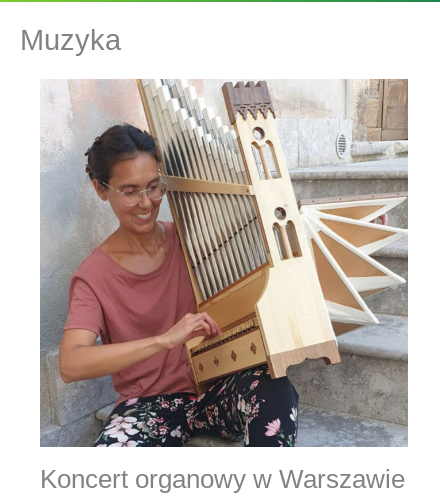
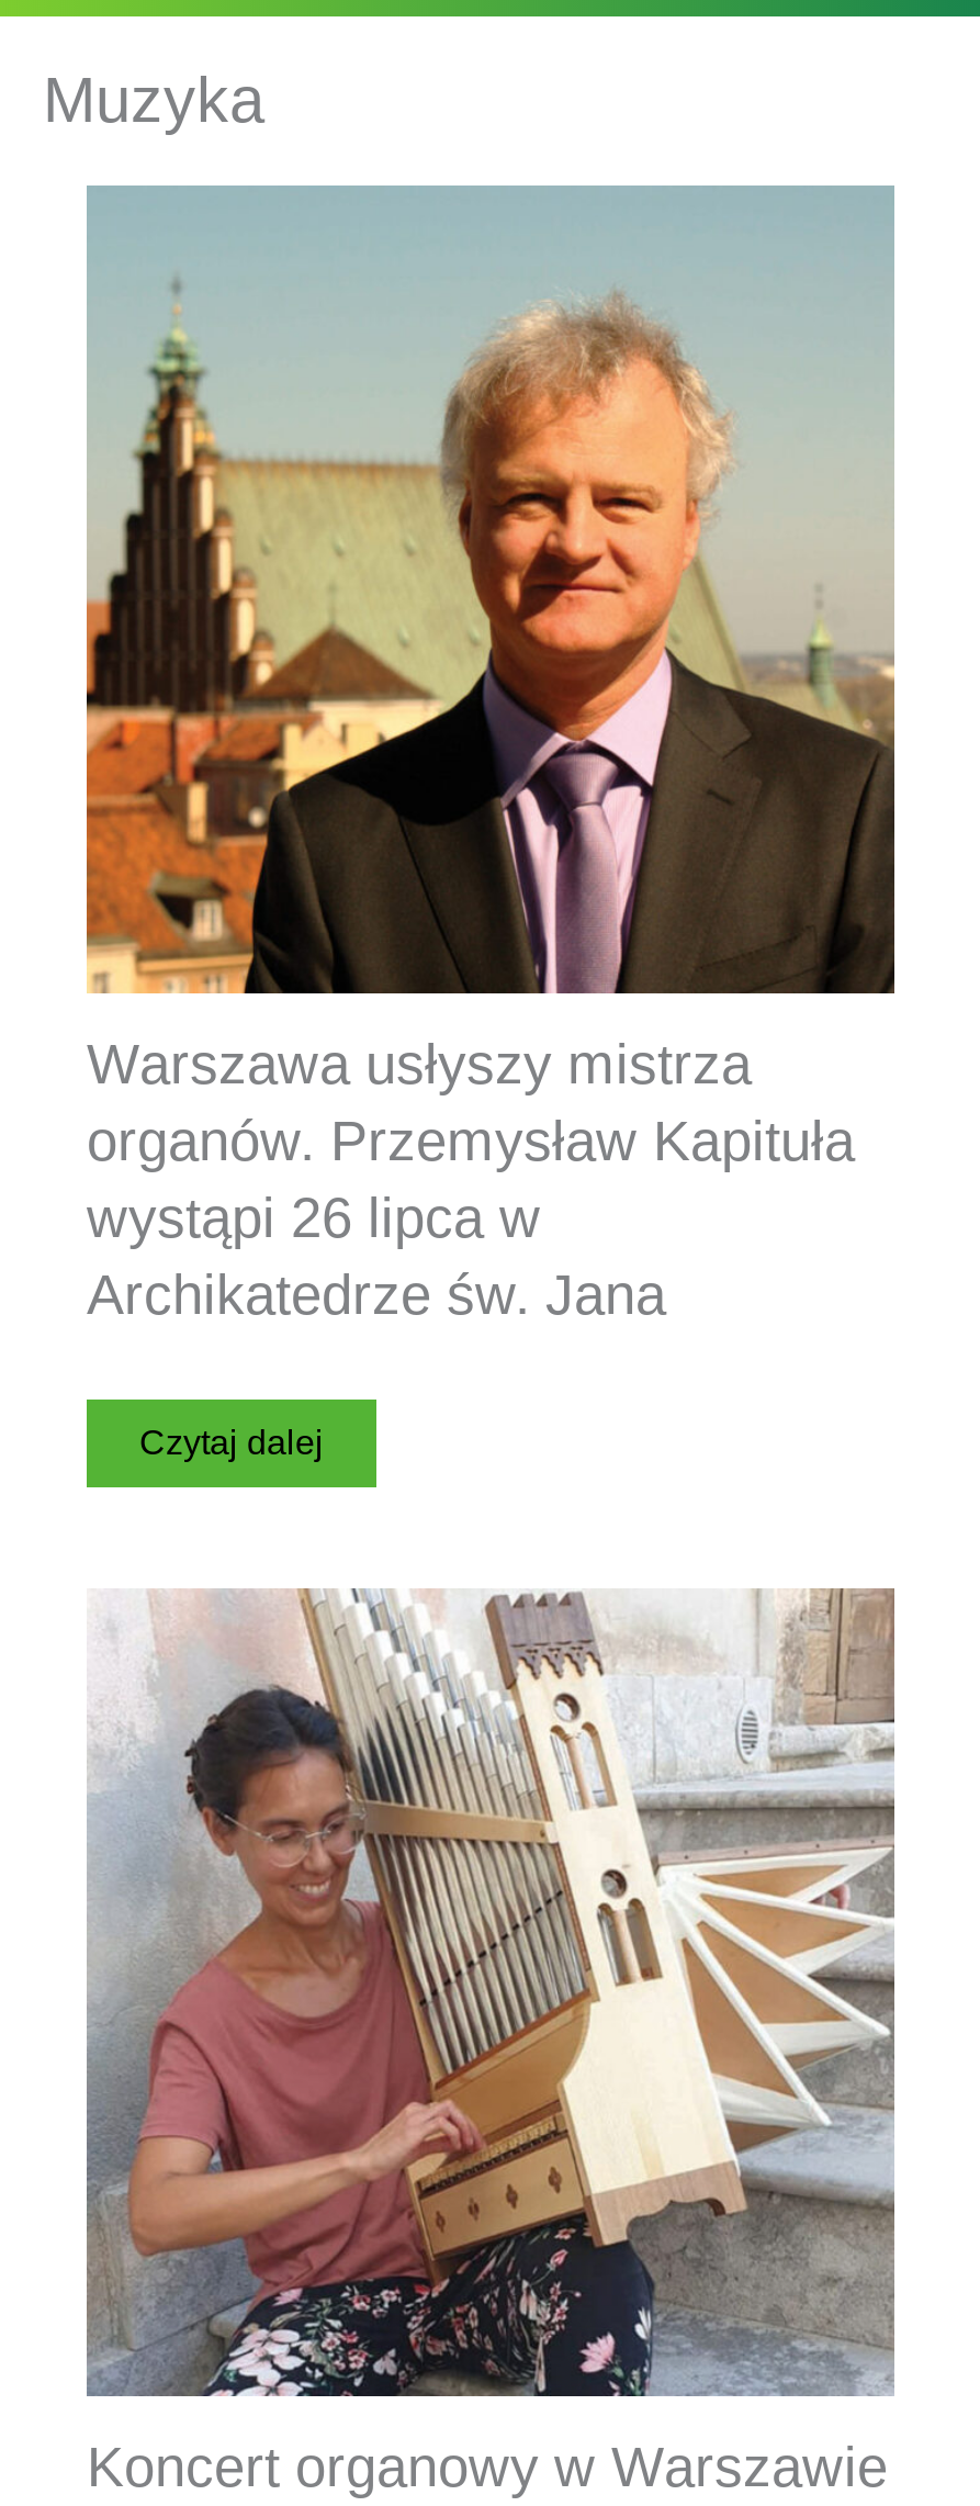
+ [image]
+ Warszawa usłyszy mistrza
+ organów. Przemysław Kapituła
+ wystąpi 26 lipca w
+ Archikatedrze św. Jana
+ Czytaj dalej
